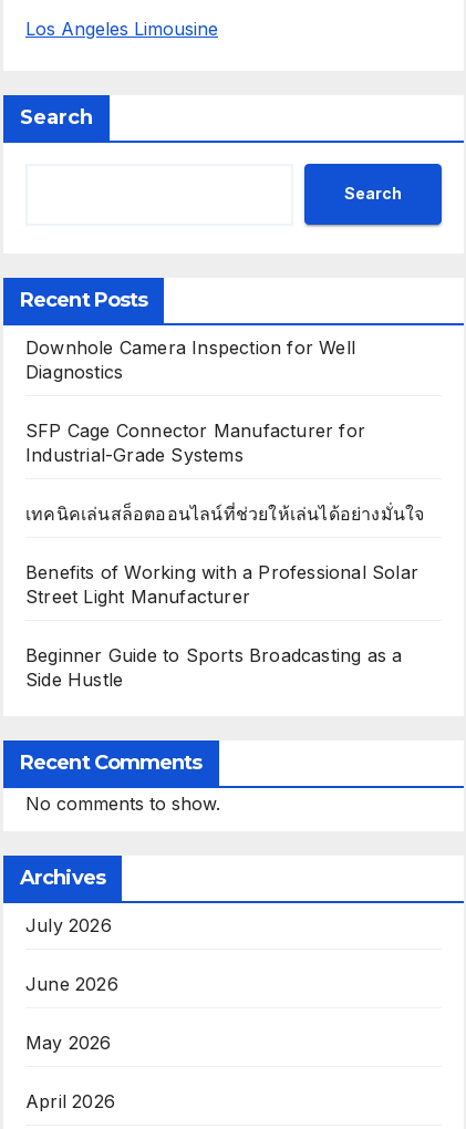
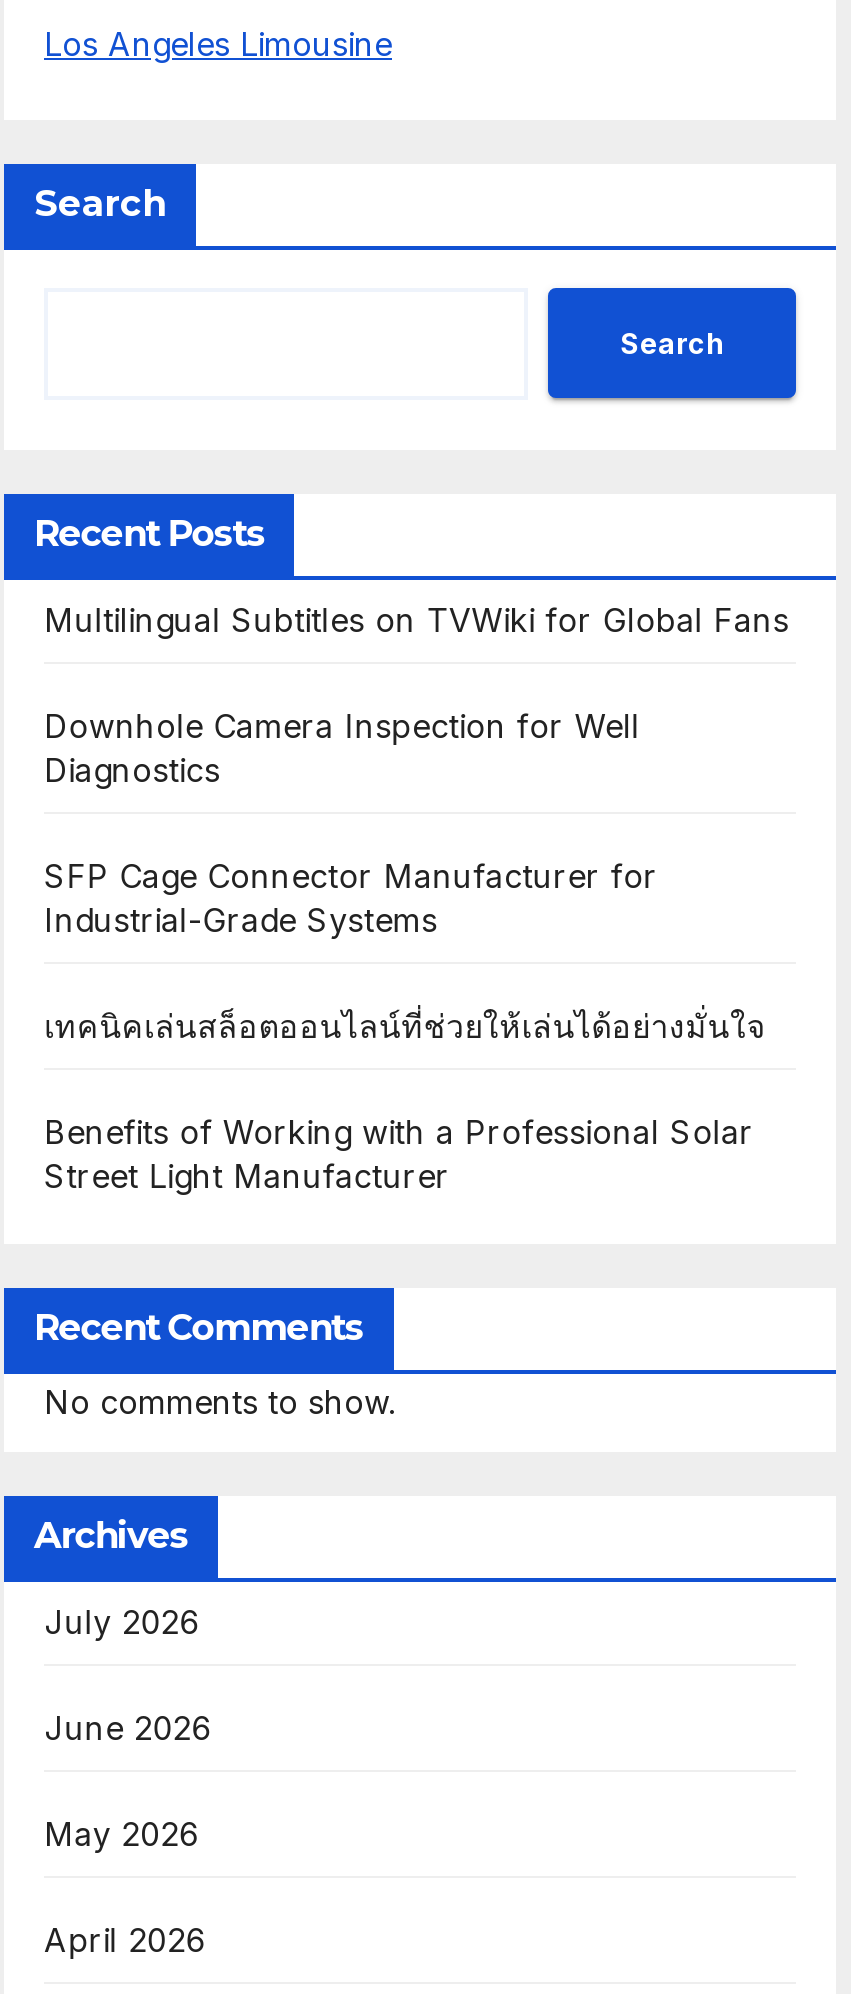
+ Multilingual Subtitles on TVWiki for Global Fans

moved down: Downhole Camera Inspection for Well | Diagnostics | SFP Cage Connector Manufacturer for | Industrial-Grade Systems | เทคนิคเล่นสล็อตออนไลน์ที่ช่วยให้เล่นได้อย่างมั่นใจ | Benefits of Working with a Professional Solar | Street Light Manufacturer

- Beginner Guide to Sports Broadcasting as a
- Side Hustle
